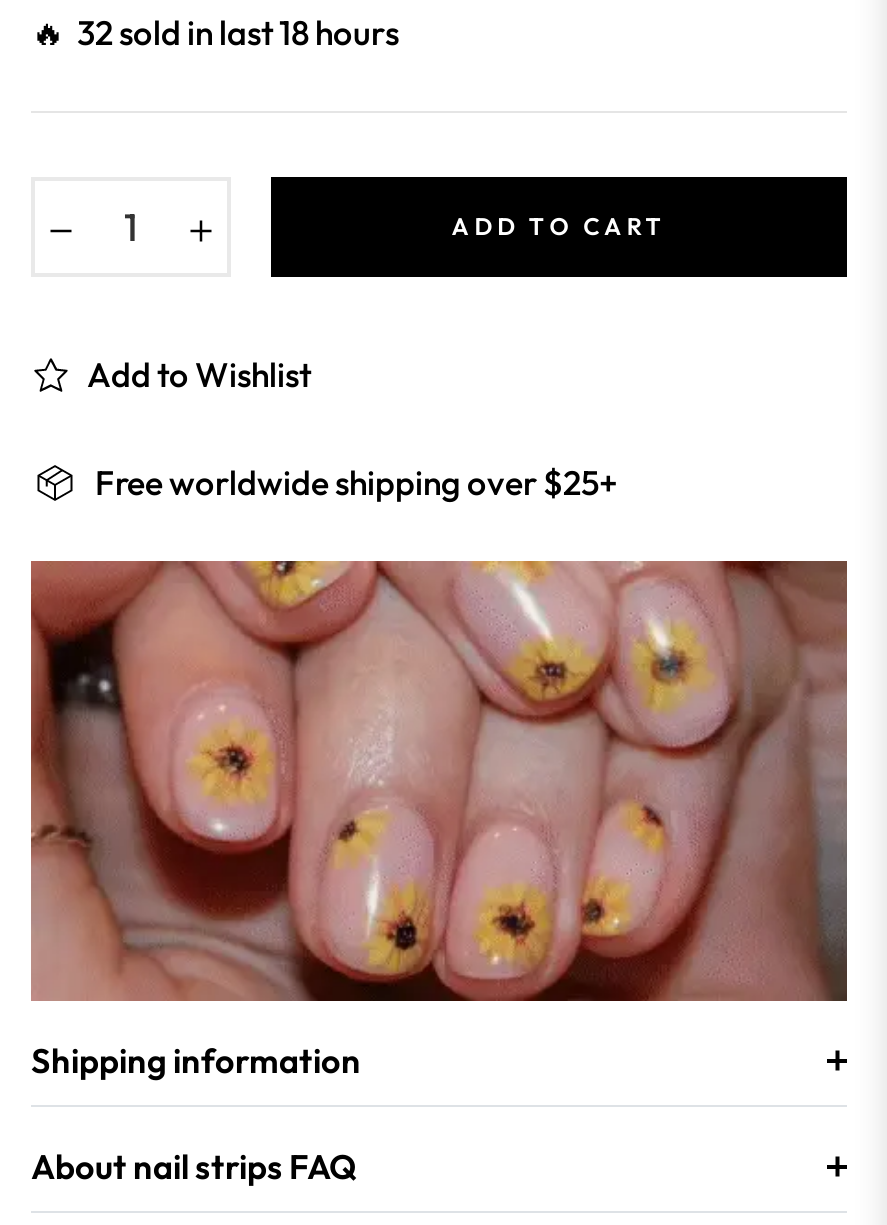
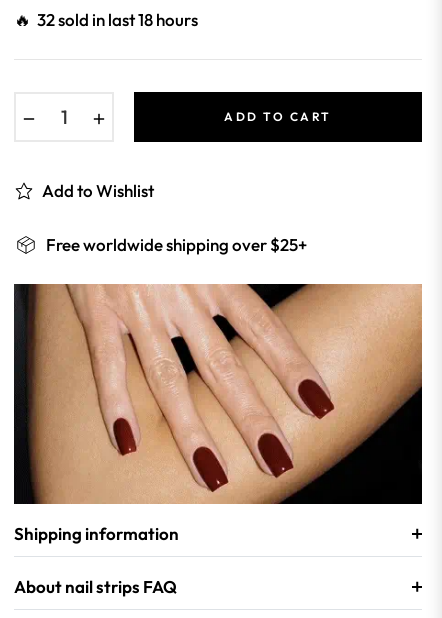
- [image]
+ [image]
